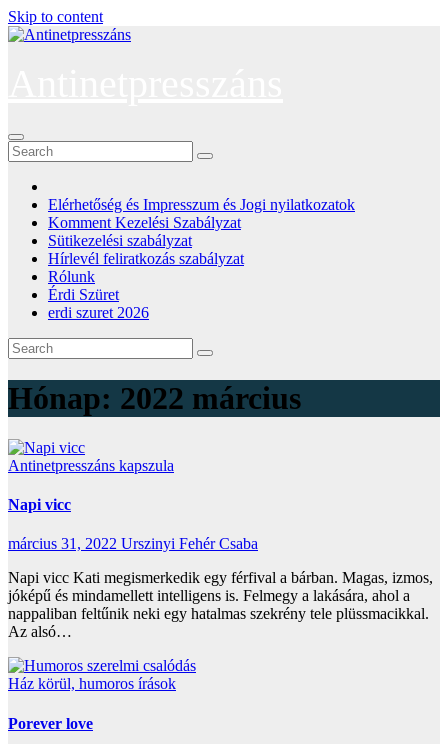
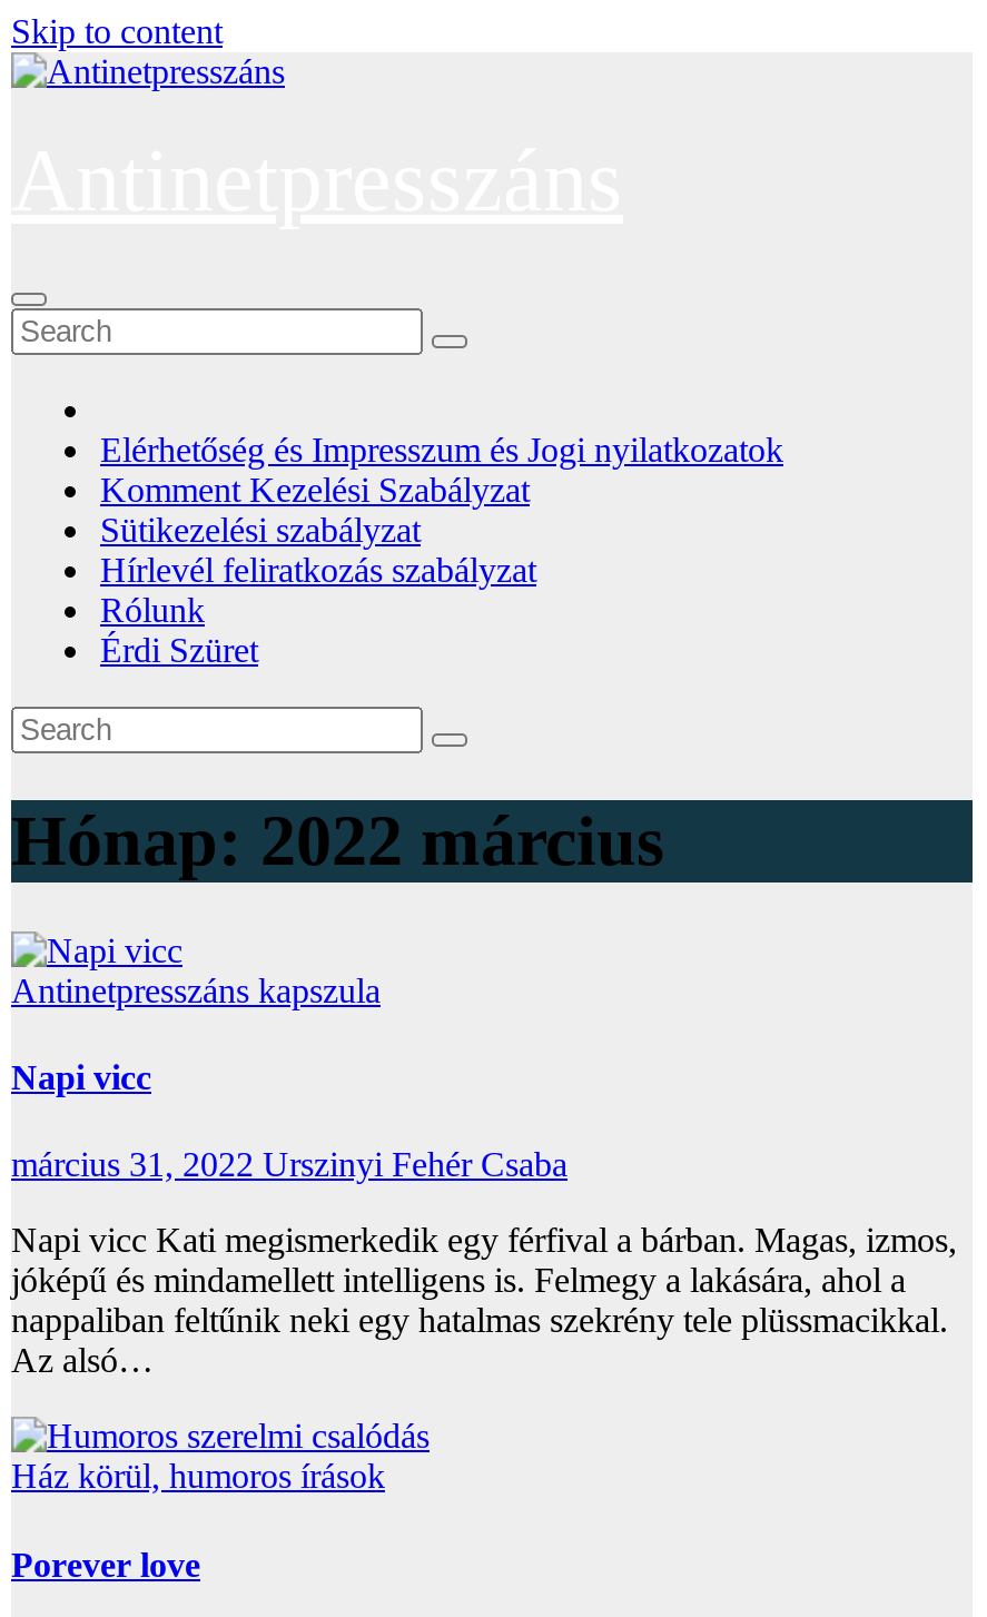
- erdi szuret 2026
